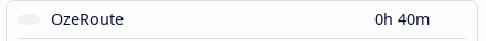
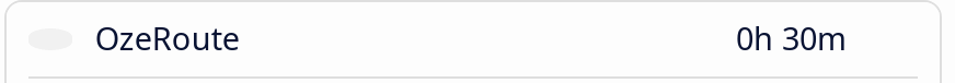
- 0h 40m
+ 0h 30m
